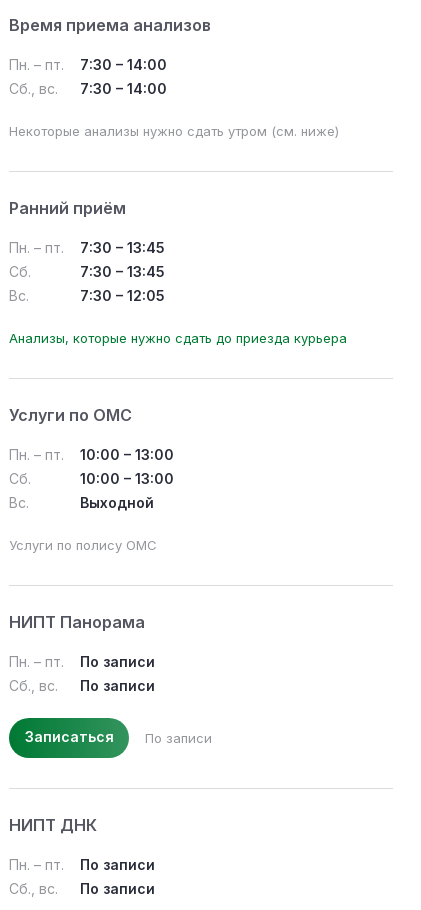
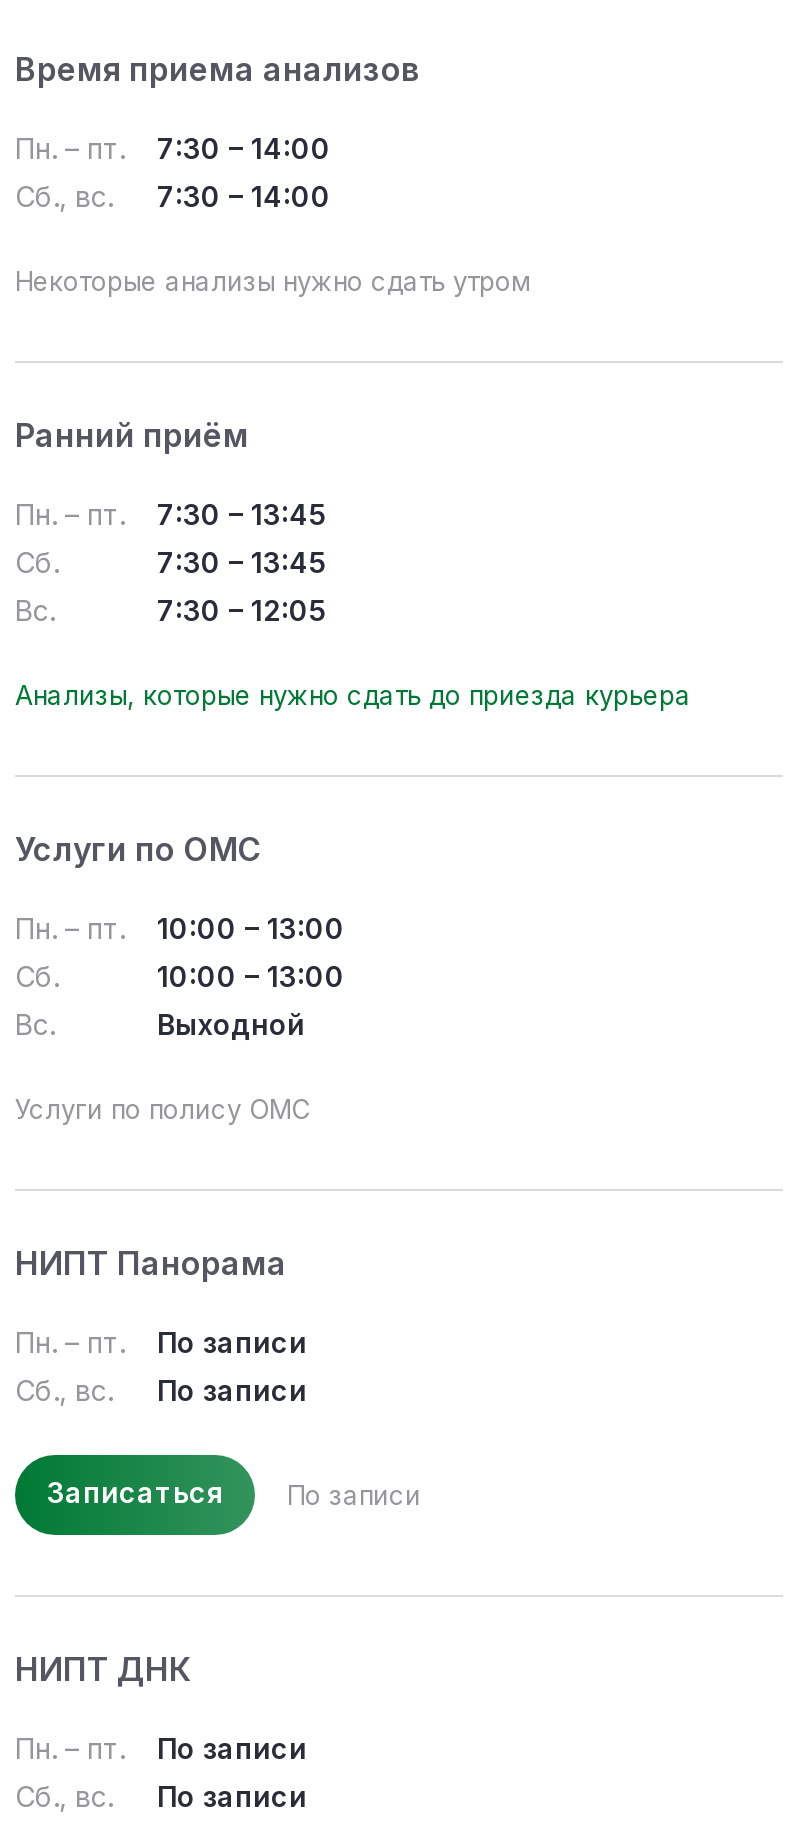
- Некоторые анализы нужно сдать утром (см. ниже)
+ Некоторые анализы нужно сдать утром
